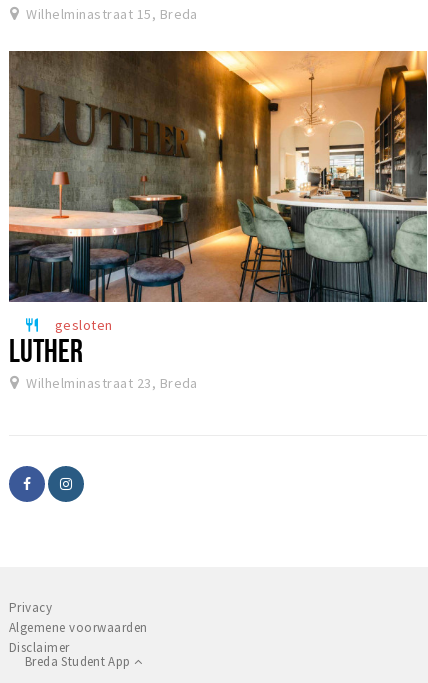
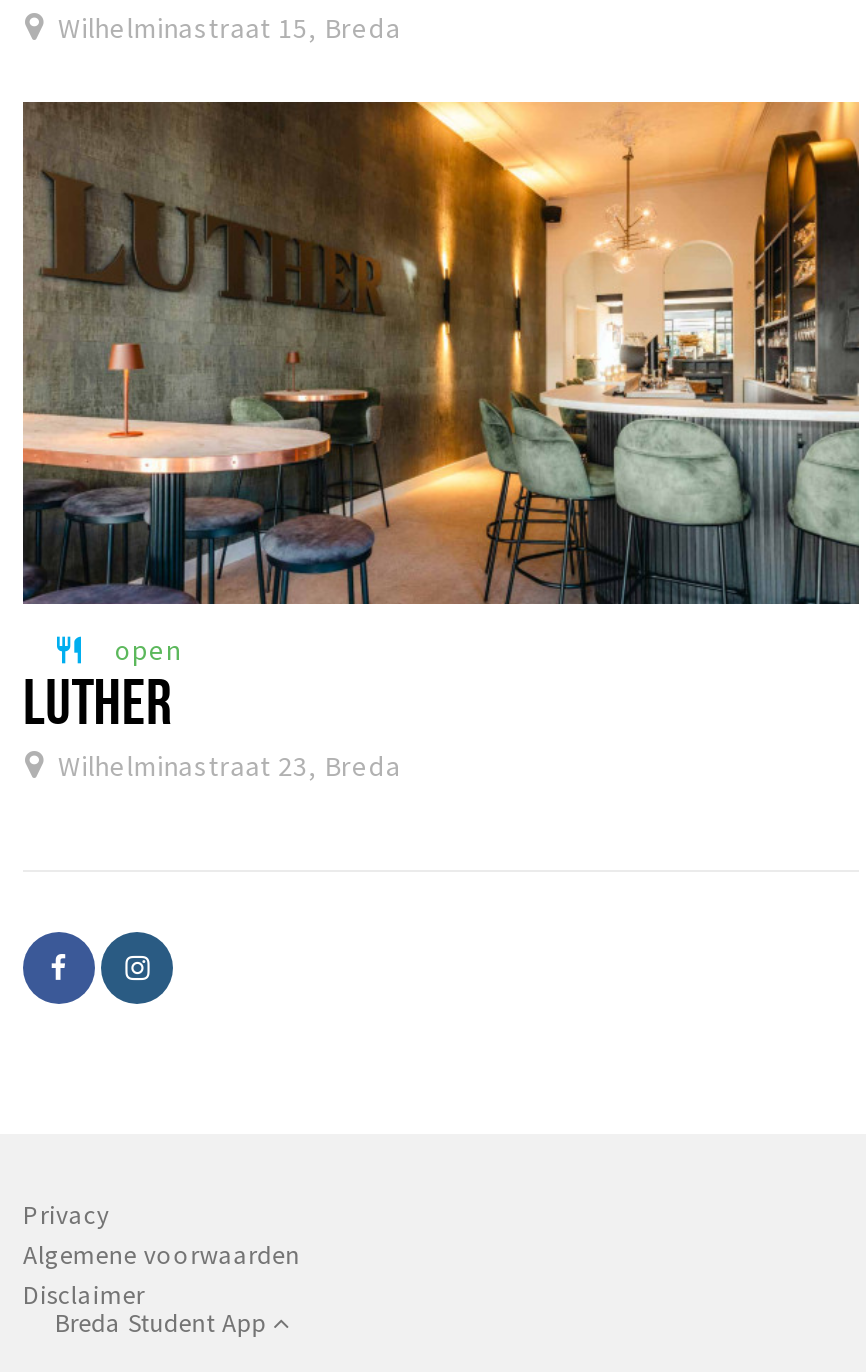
- gesloten
+ open
